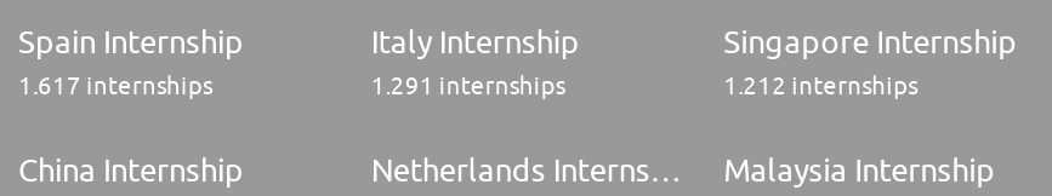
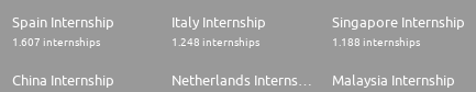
- 1.617 internships
+ 1.607 internships

- 1.291 internships
+ 1.248 internships

- 1.212 internships
+ 1.188 internships
